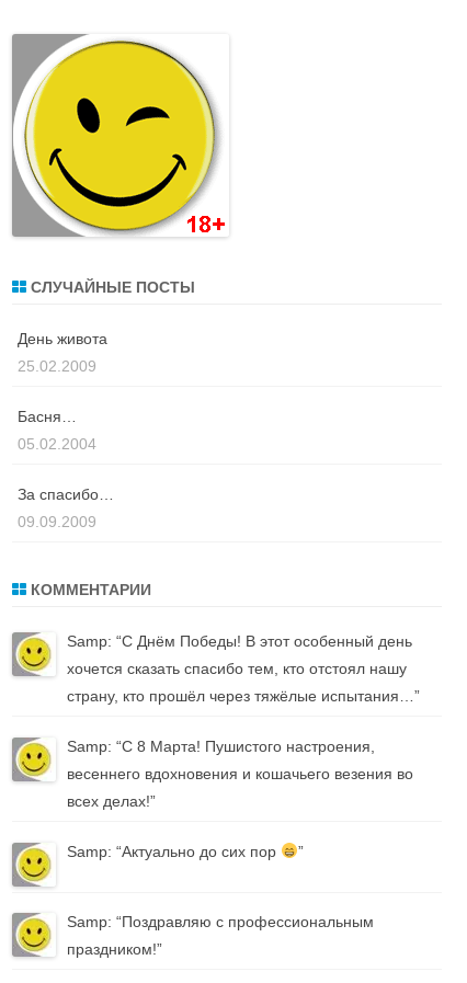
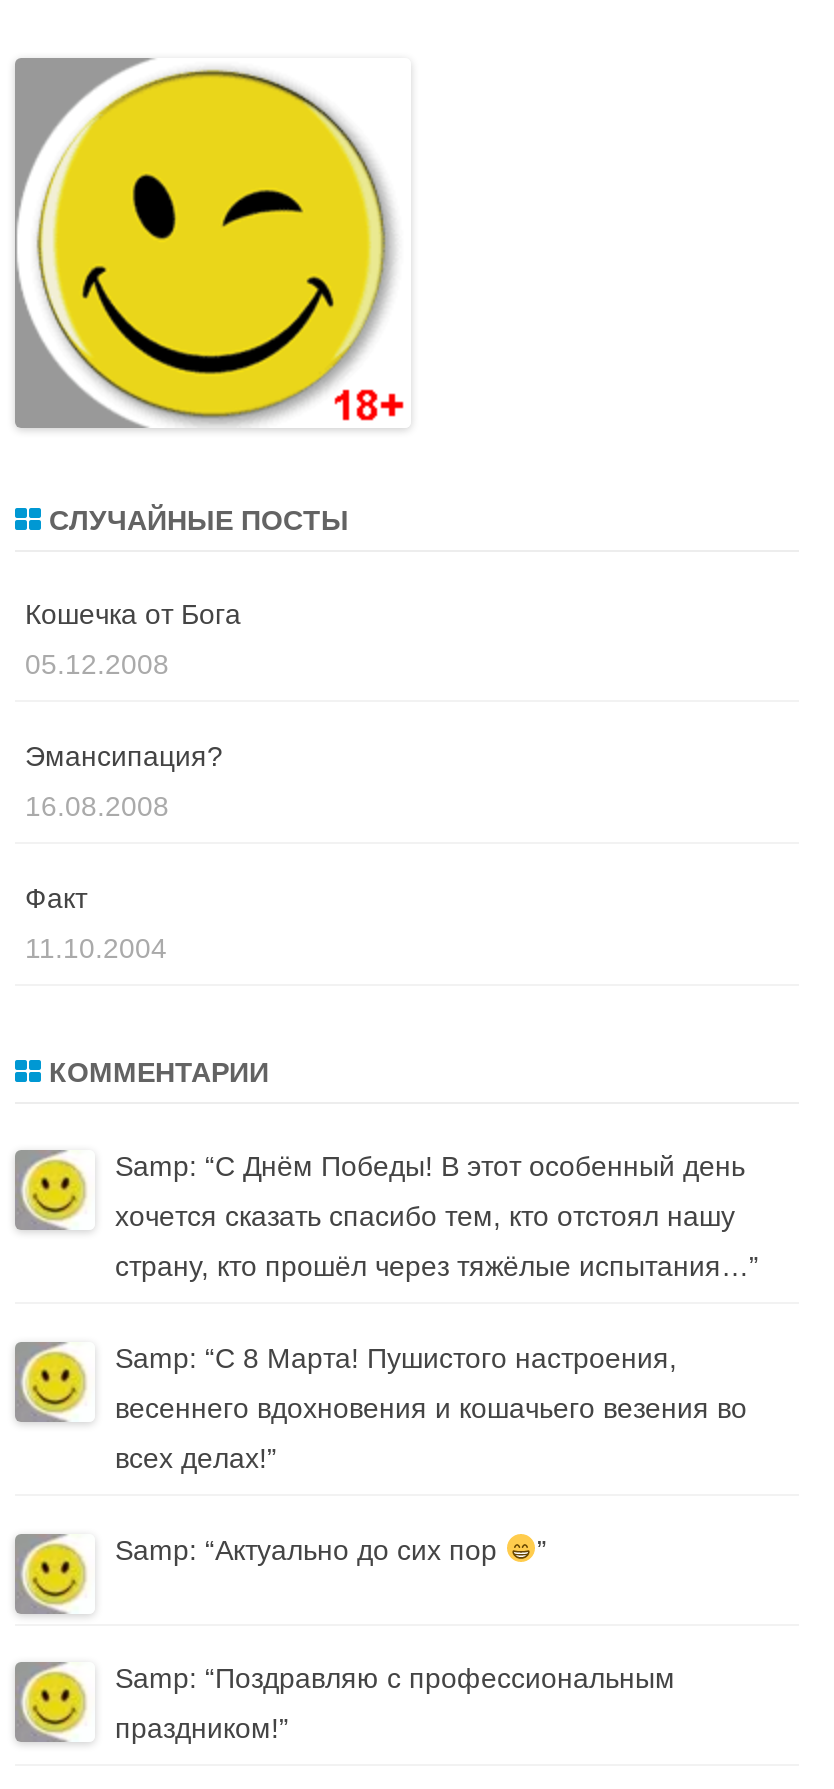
- День живота
+ Кошечка от Бога

- 25.02.2009
+ 05.12.2008

- Басня…
+ Эмансипация?

- 05.02.2004
+ 16.08.2008

- За спасибо…
+ Факт

- 09.09.2009
+ 11.10.2004
